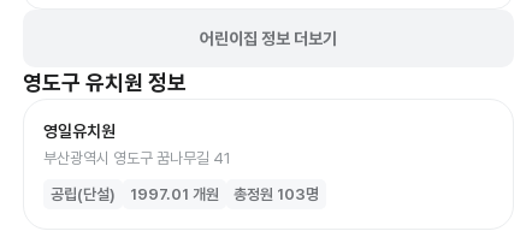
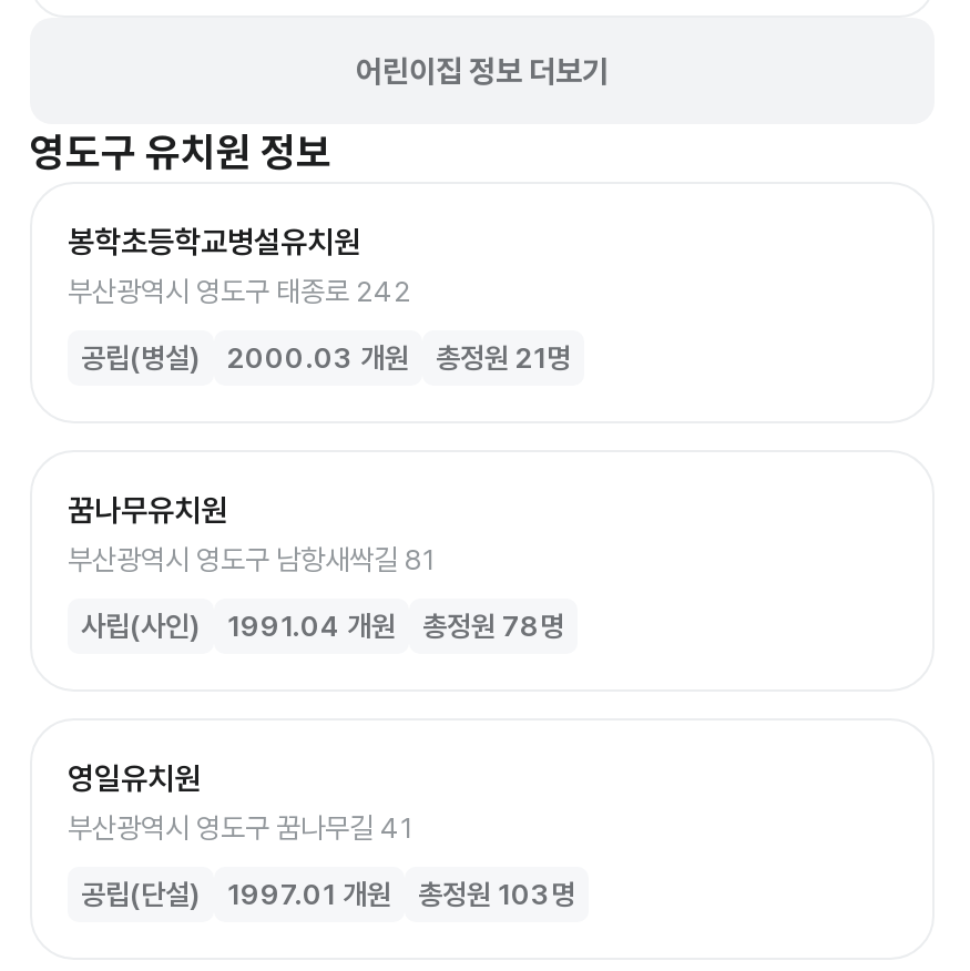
+ 봉학초등학교병설유치원
+ 부산광역시 영도구 태종로 242
+ 공립(병설)
+ 2000.03 개원
+ 총정원 21명

+ 꿈나무유치원
+ 부산광역시 영도구 남항새싹길 81
+ 사립(사인)
+ 1991.04 개원
+ 총정원 78명
